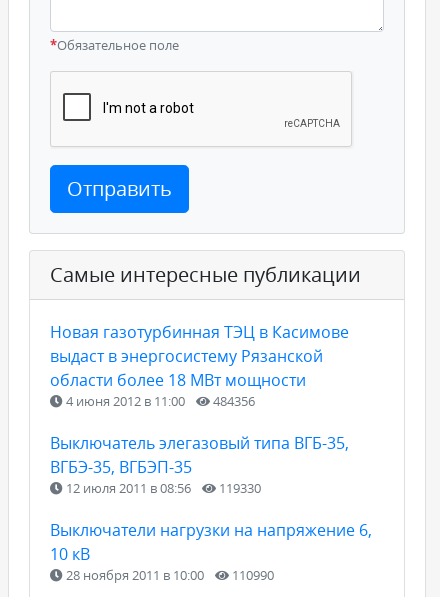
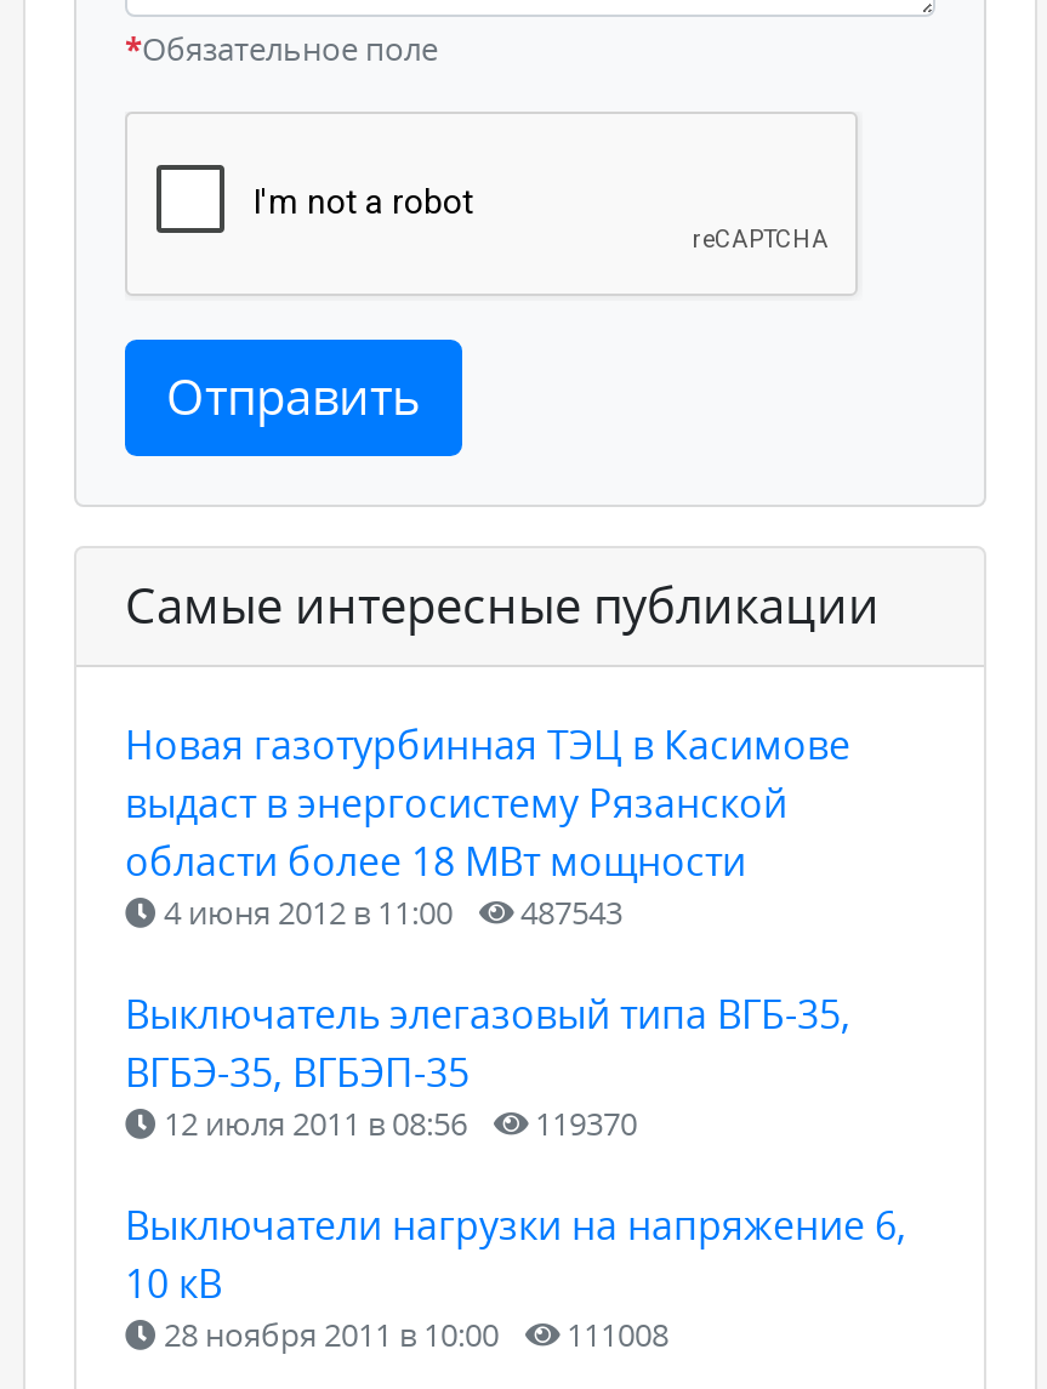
- 4 июня 2012 в 11:00 484356
+ 4 июня 2012 в 11:00 487543

- 12 июля 2011 в 08:56 119330
+ 12 июля 2011 в 08:56 119370

- 28 ноября 2011 в 10:00 110990
+ 28 ноября 2011 в 10:00 111008
